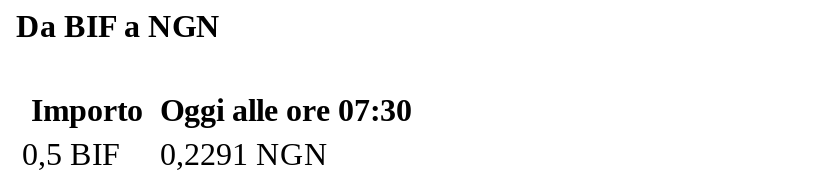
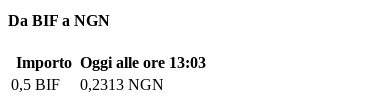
- Importo Oggi alle ore 07:30
+ Importo Oggi alle ore 13:03

- 0,5 BIF 0,2291 NGN
+ 0,5 BIF 0,2313 NGN
